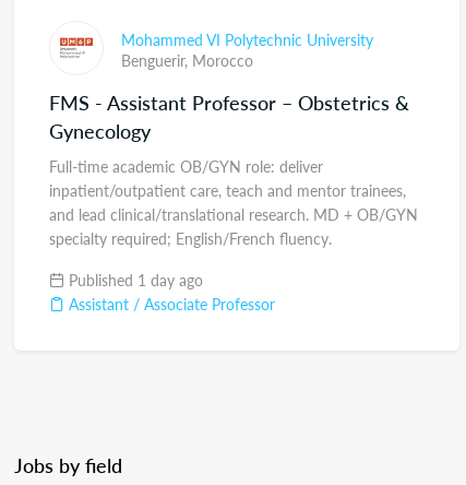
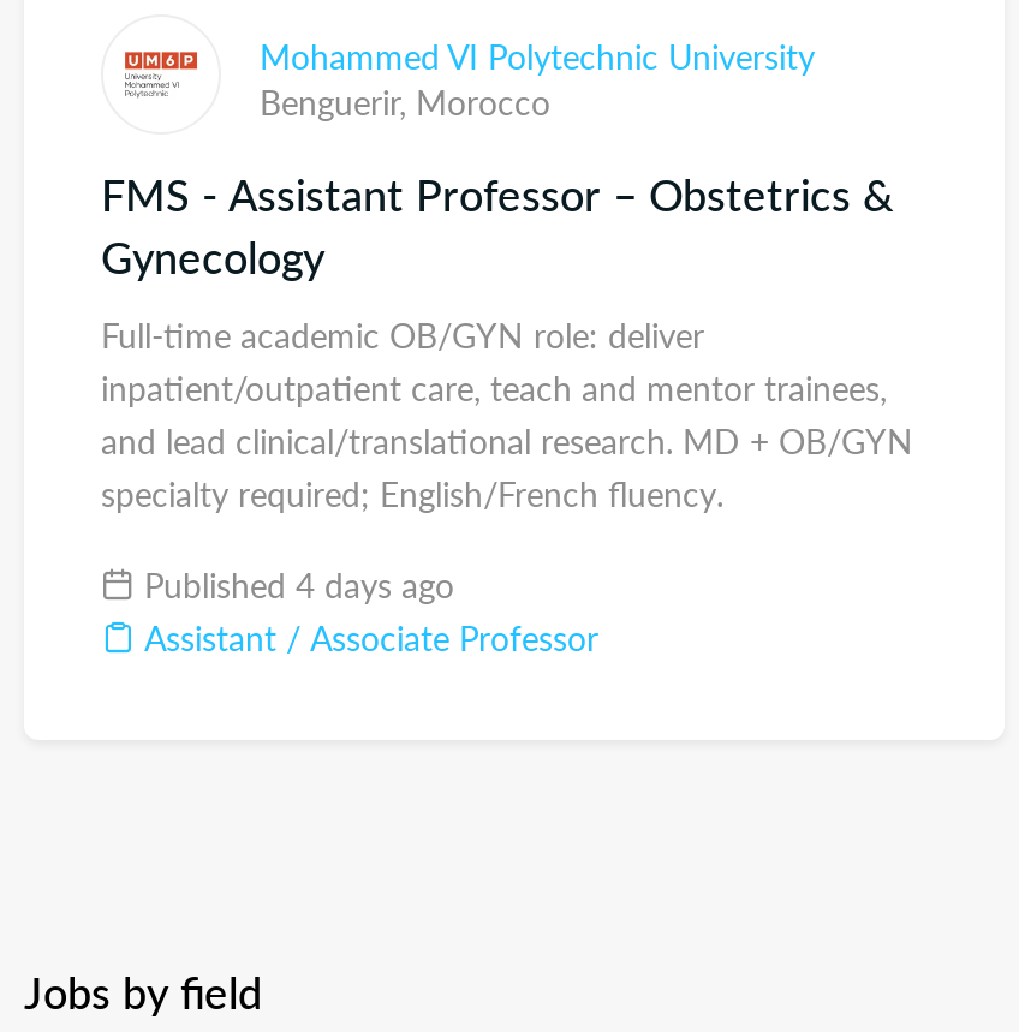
- Published 1 day ago
+ Published 4 days ago
